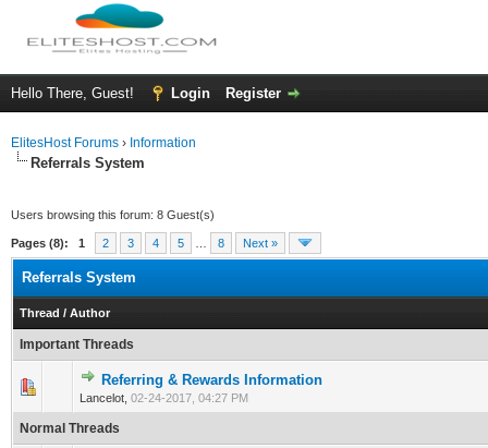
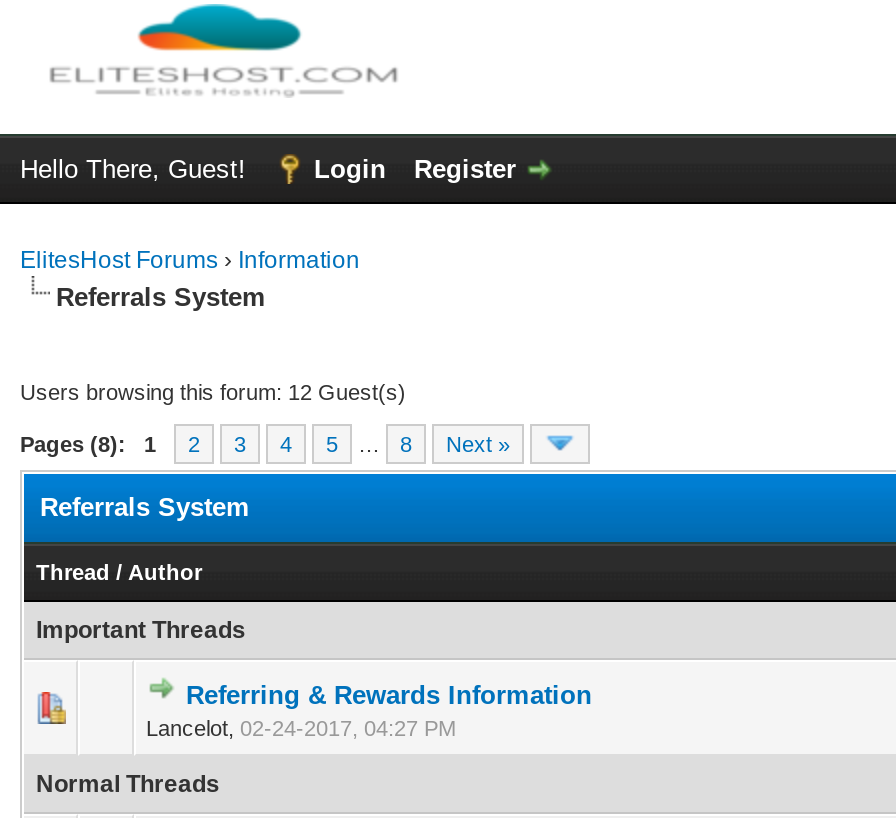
- Users browsing this forum: 8 Guest(s)
+ Users browsing this forum: 12 Guest(s)
